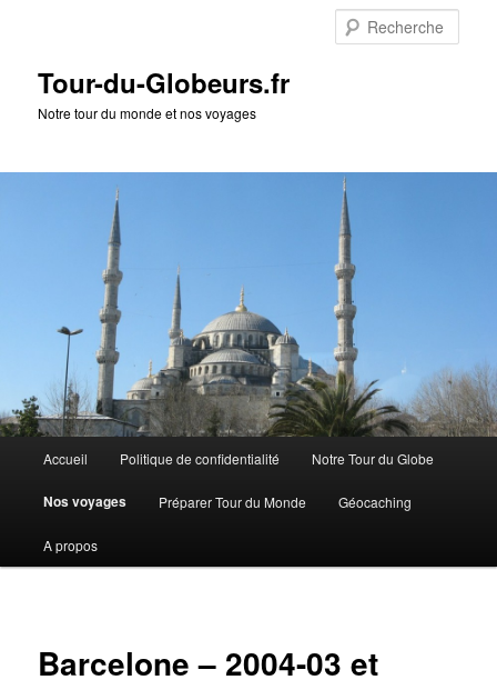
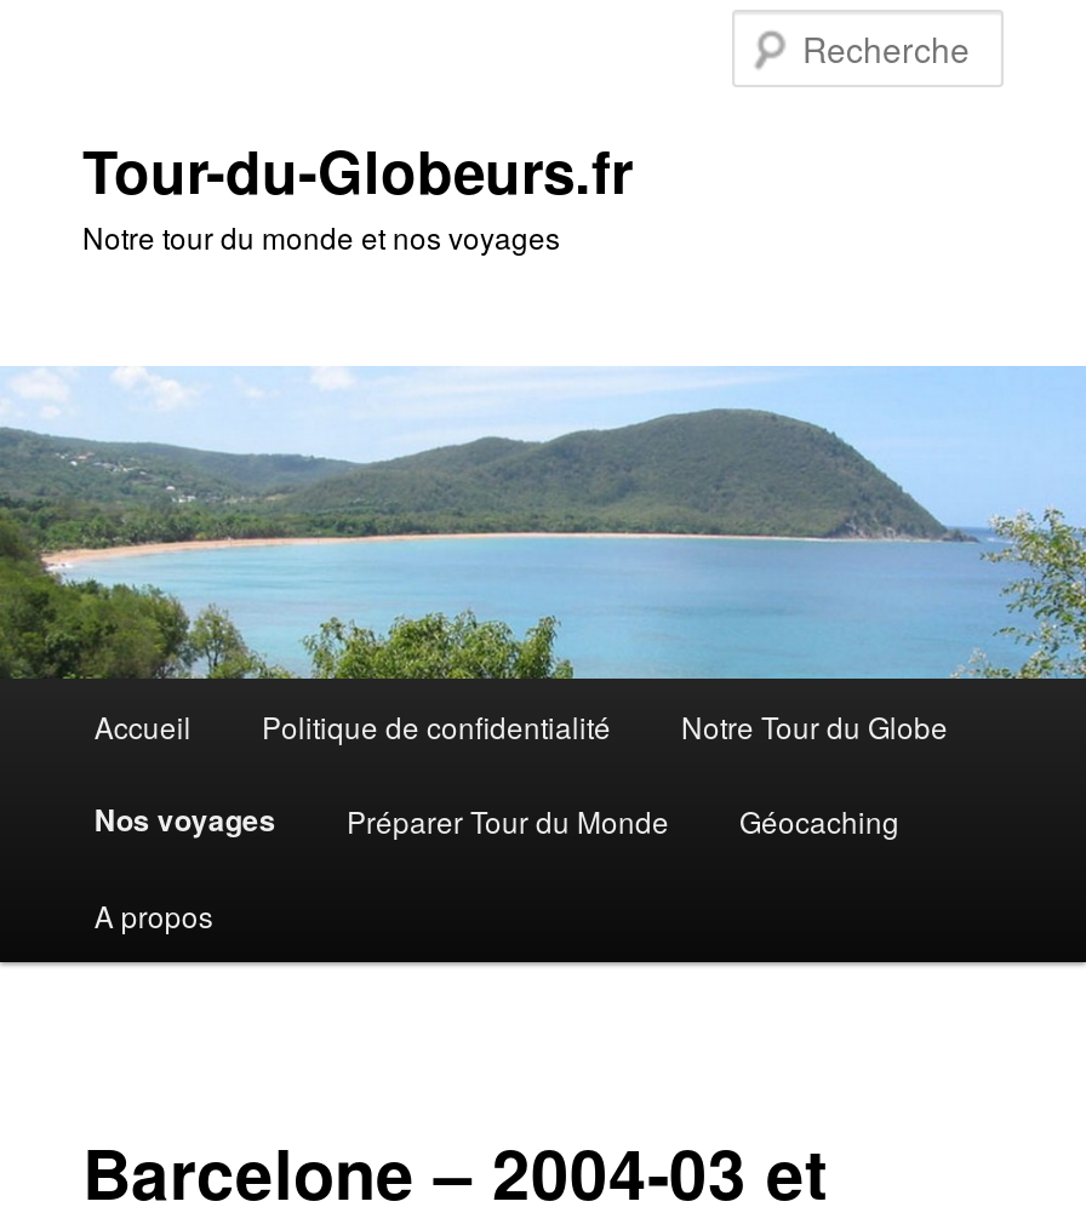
- [image]
+ [image]
